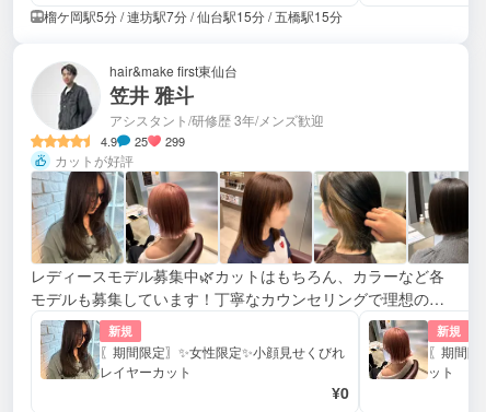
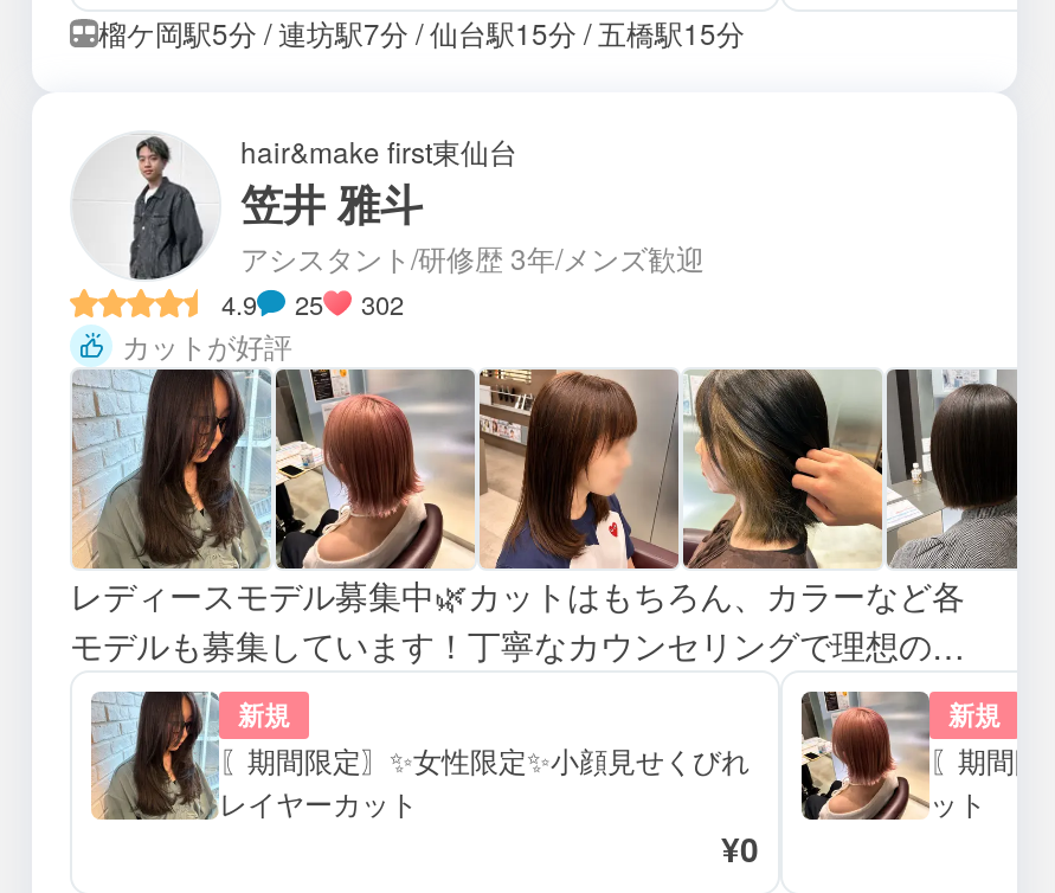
- 4.9 25 299
+ 4.9 25 302
